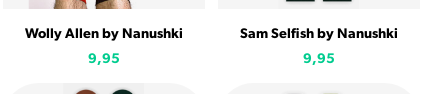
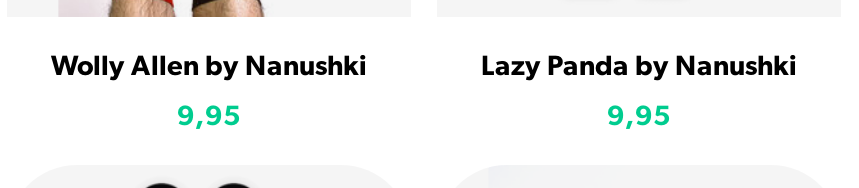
- Sam Selfish by Nanushki
+ Lazy Panda by Nanushki
